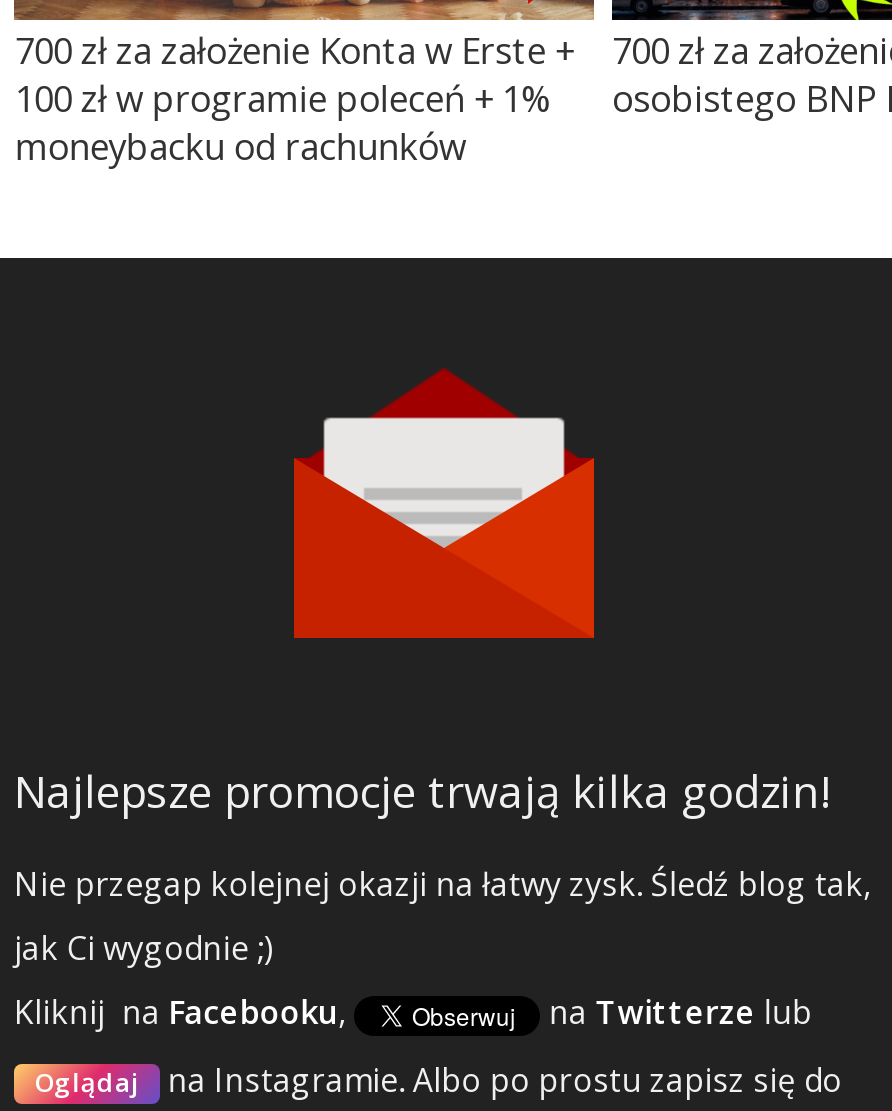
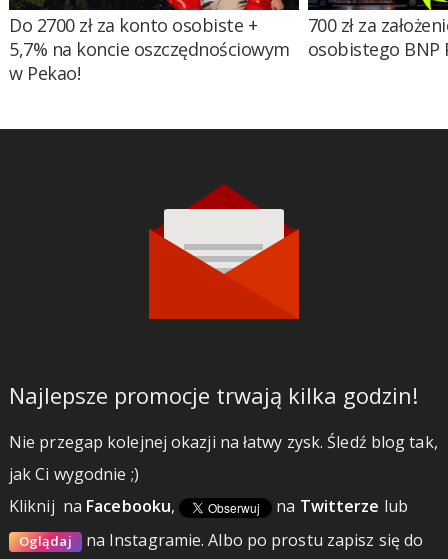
- 700 zł za założenie Konta w Erste +
- 100 zł w programie poleceń + 1%
- moneybacku od rachunków
+ Do 2700 zł za konto osobiste +
+ 5,7% na koncie oszczędnościowym
+ w Pekao!
